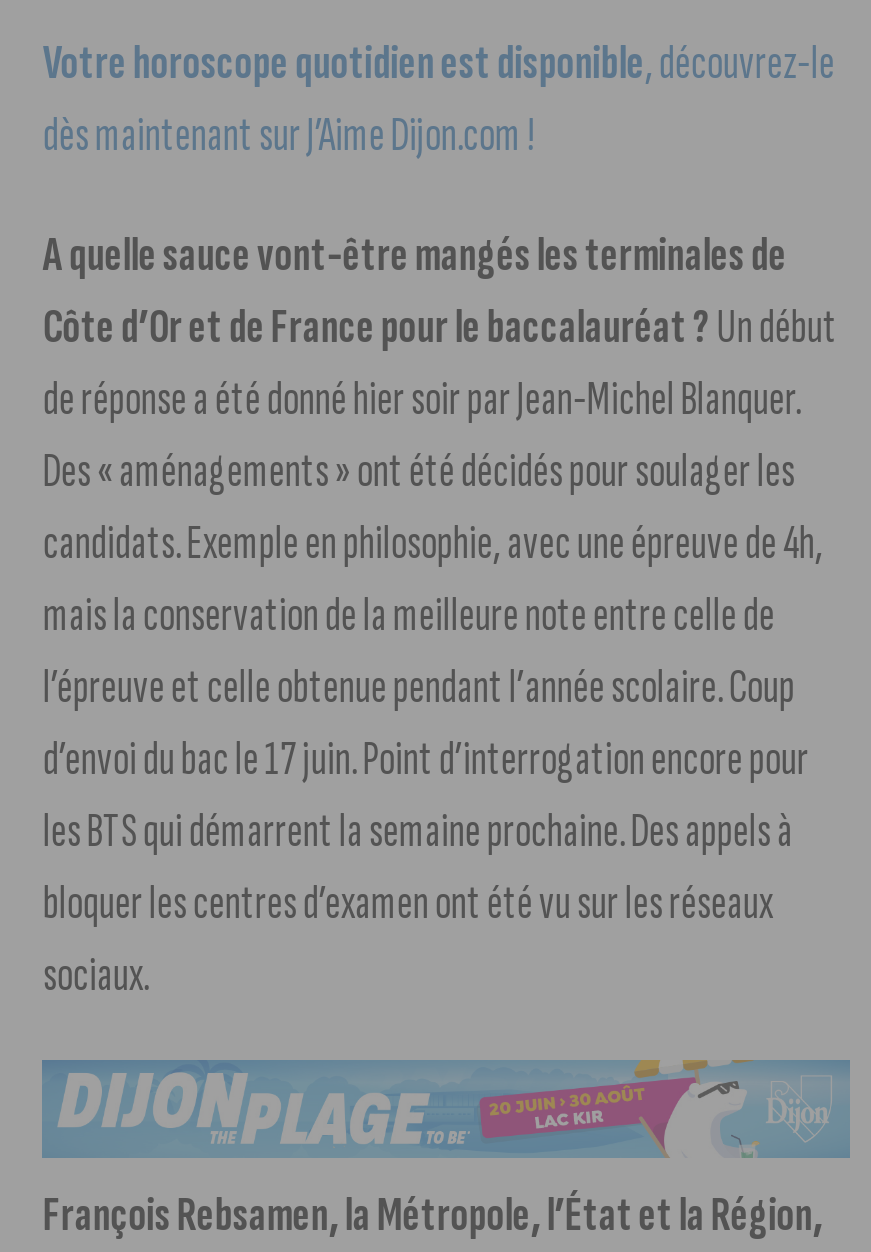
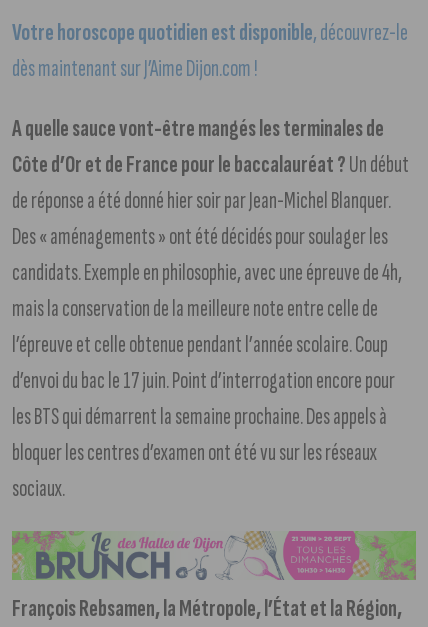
- [image]
+ [image]
